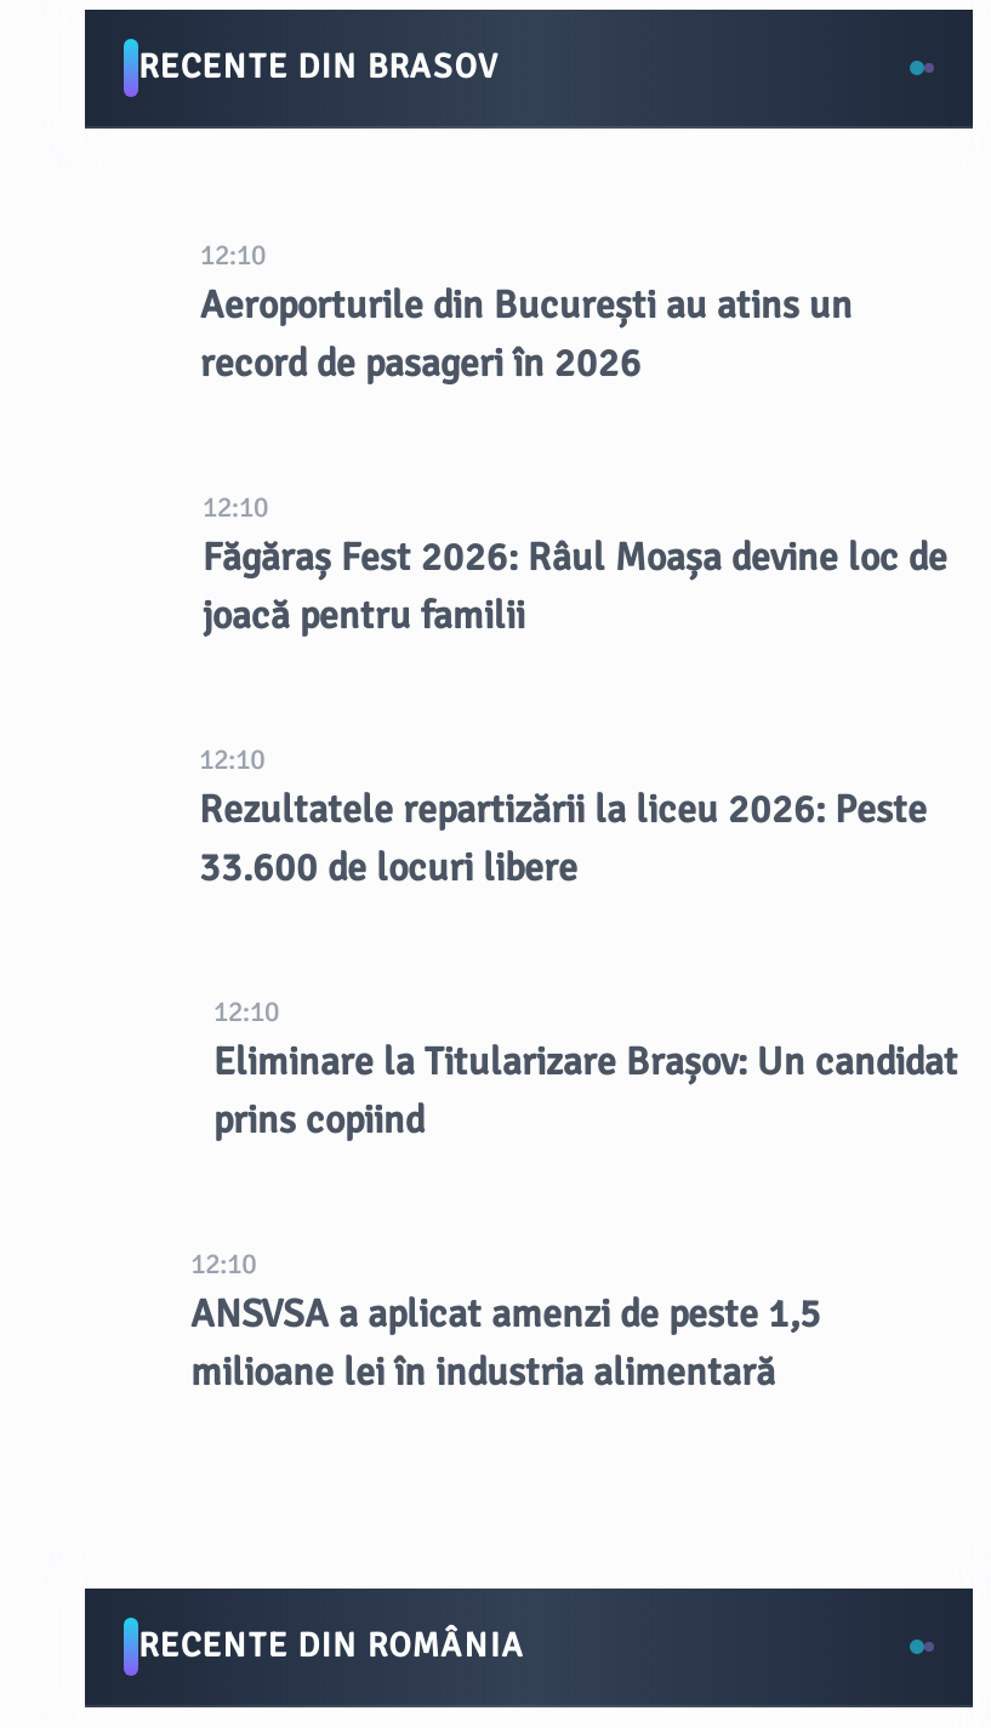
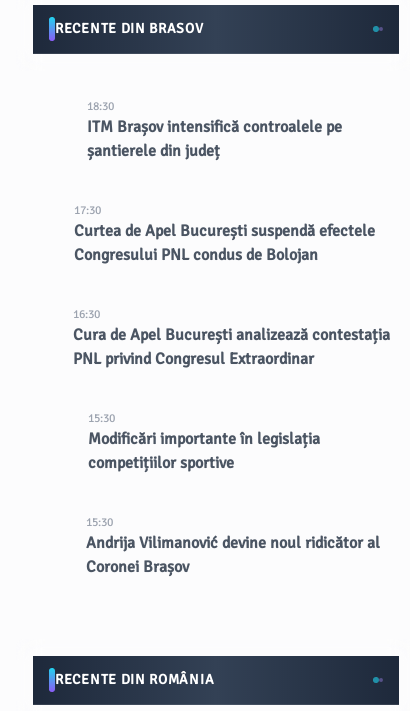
- 12:10
- Aeroporturile din București au atins un
- record de pasageri în 2026
+ 18:30
+ ITM Brașov intensifică controalele pe
+ șantierele din județ

- 12:10
- Făgăraș Fest 2026: Râul Moașa devine loc de
- joacă pentru familii
+ 17:30
+ Curtea de Apel București suspendă efectele
+ Congresului PNL condus de Bolojan

- 12:10
- Rezultatele repartizării la liceu 2026: Peste
- 33.600 de locuri libere
+ 16:30
+ Cura de Apel București analizează contestația
+ PNL privind Congresul Extraordinar

- 12:10
- Eliminare la Titularizare Brașov: Un candidat
- prins copiind
+ 15:30
+ Modificări importante în legislația
+ competițiilor sportive

- 12:10
- ANSVSA a aplicat amenzi de peste 1,5
- milioane lei în industria alimentară
+ 15:30
+ Andrija Vilimanović devine noul ridicător al
+ Coronei Brașov
